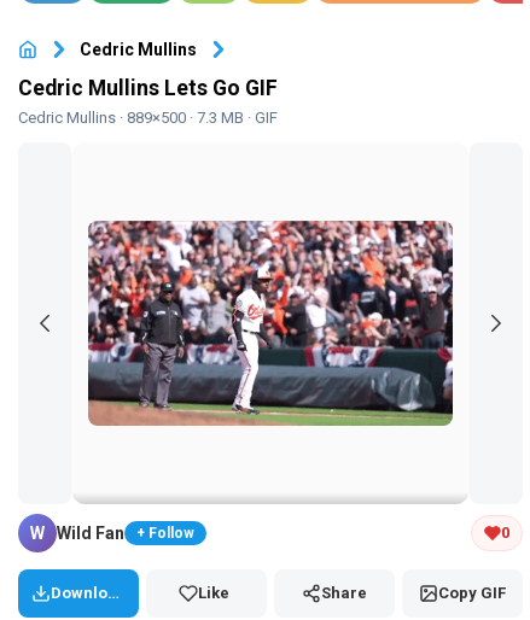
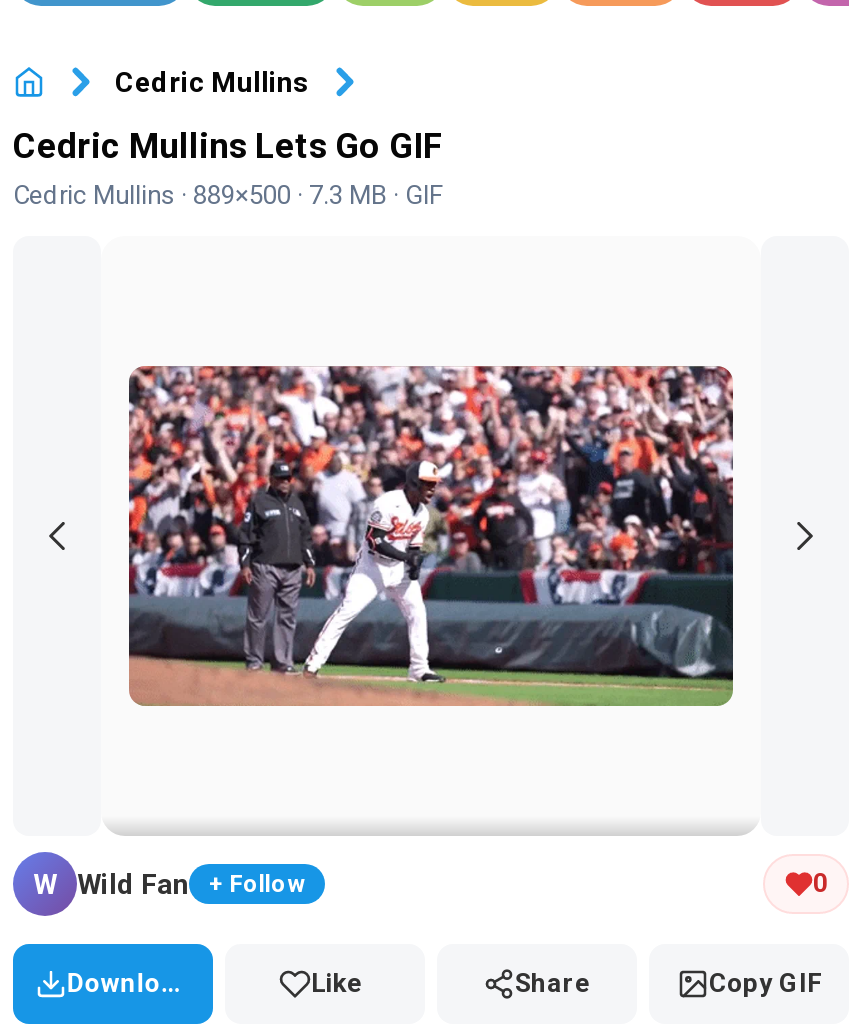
- [image]
+ [image]
